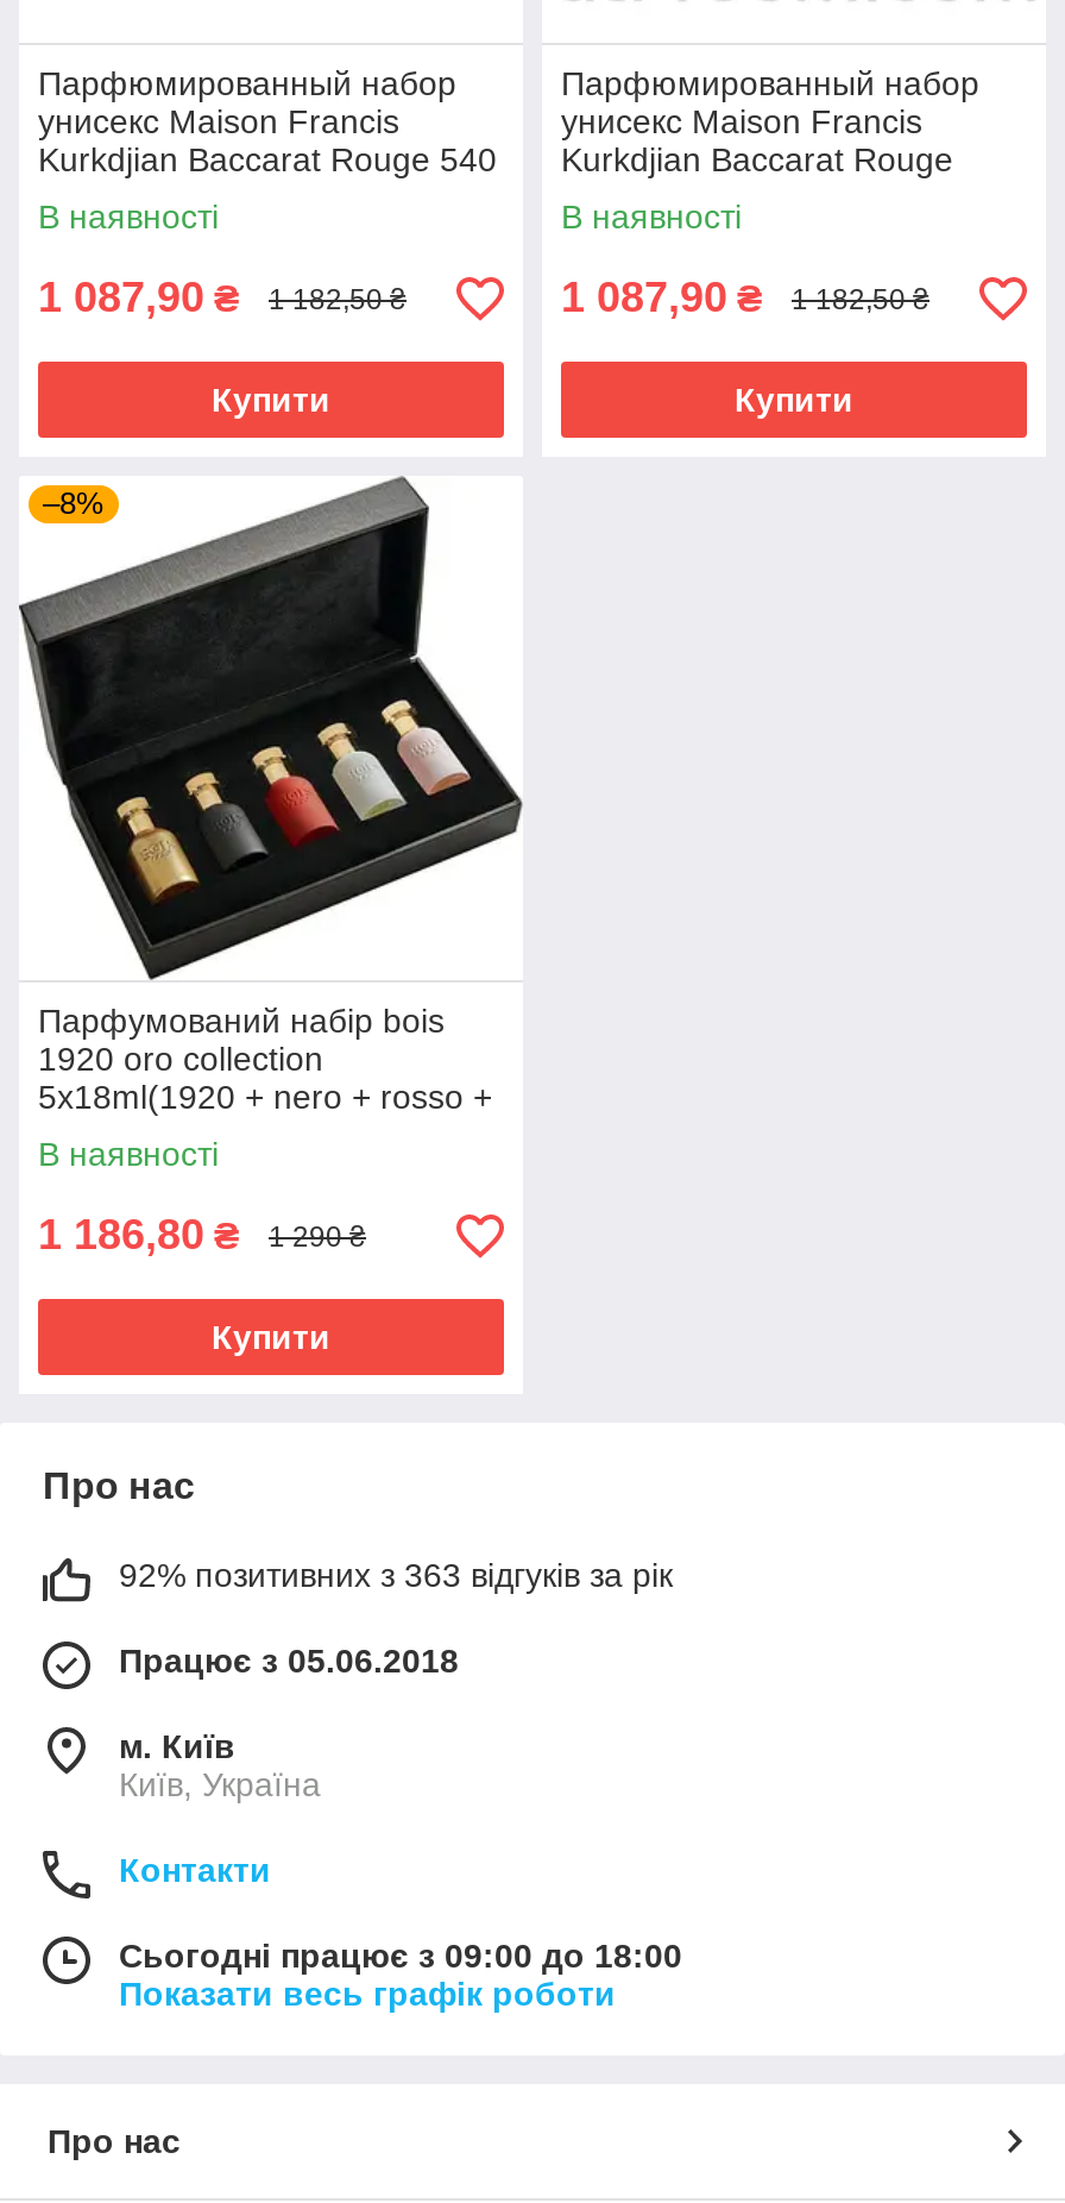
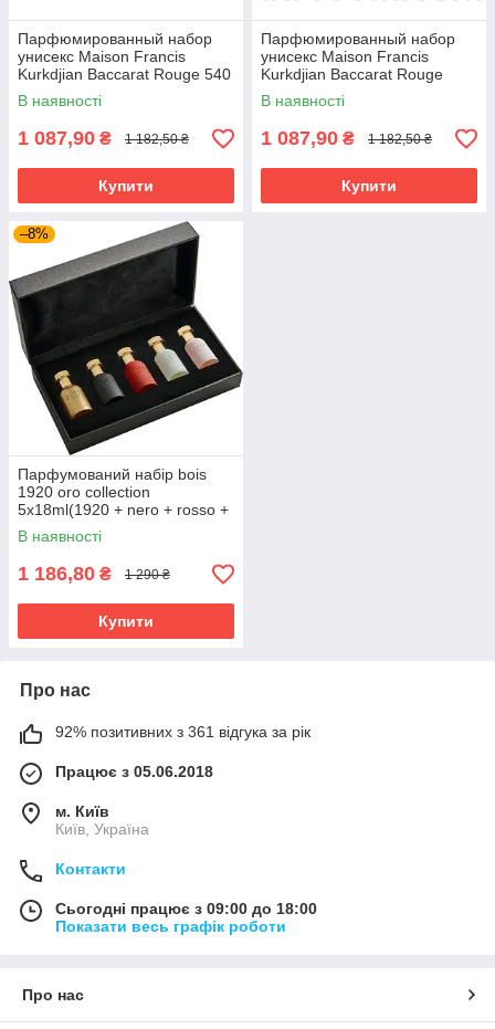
- 92% позитивних з 363 відгуків за рік
+ 92% позитивних з 361 відгука за рік
